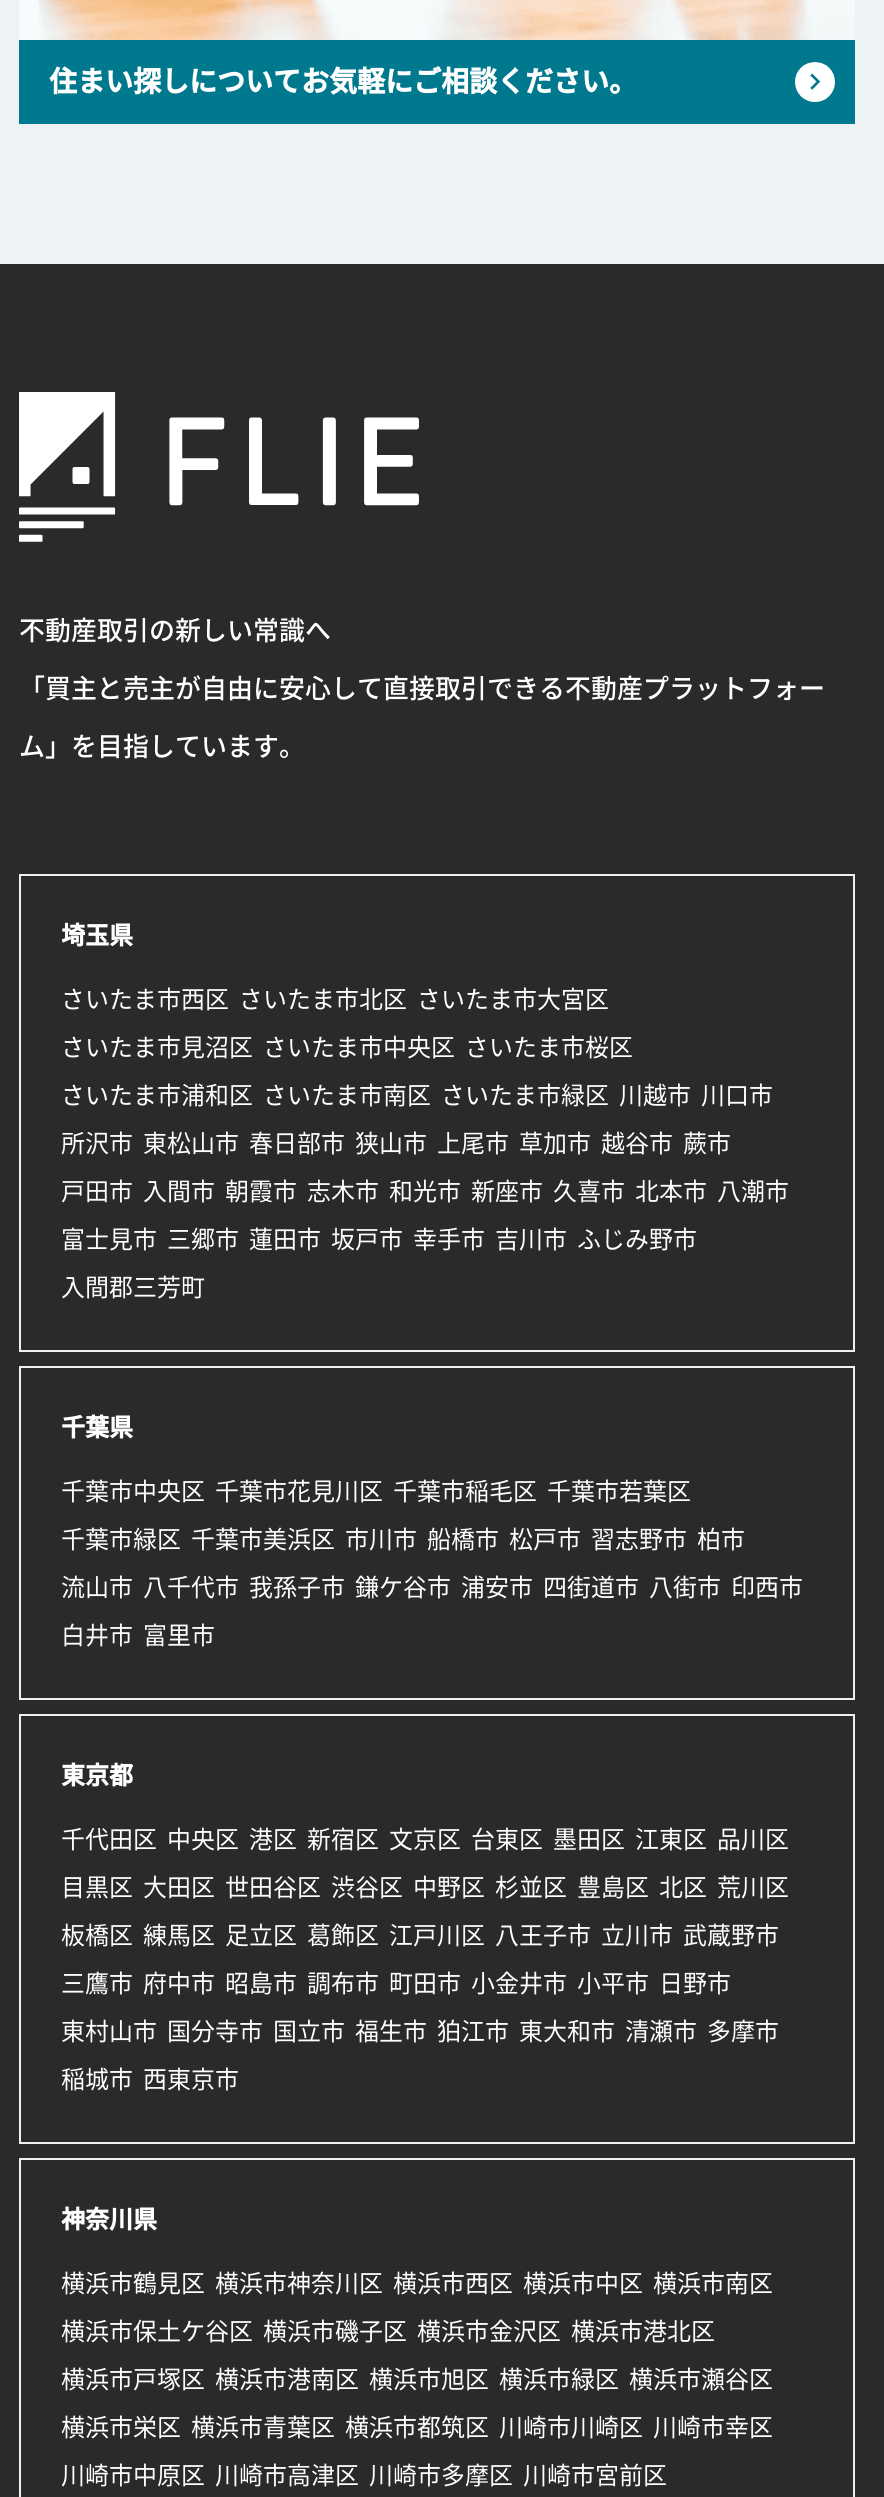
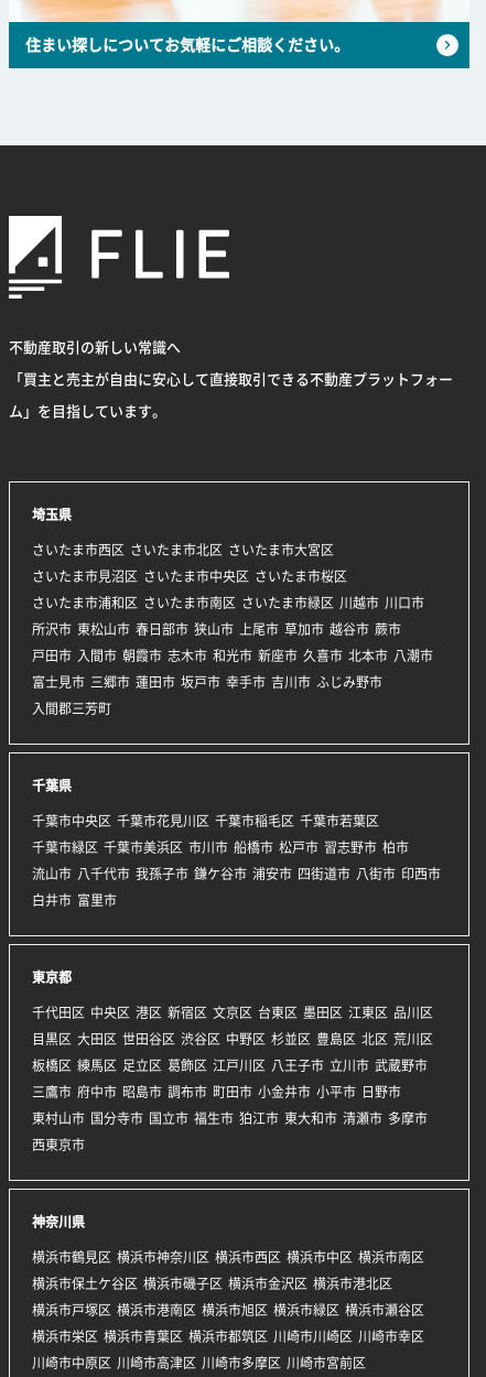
- 稲城市 西東京市
+ 西東京市
